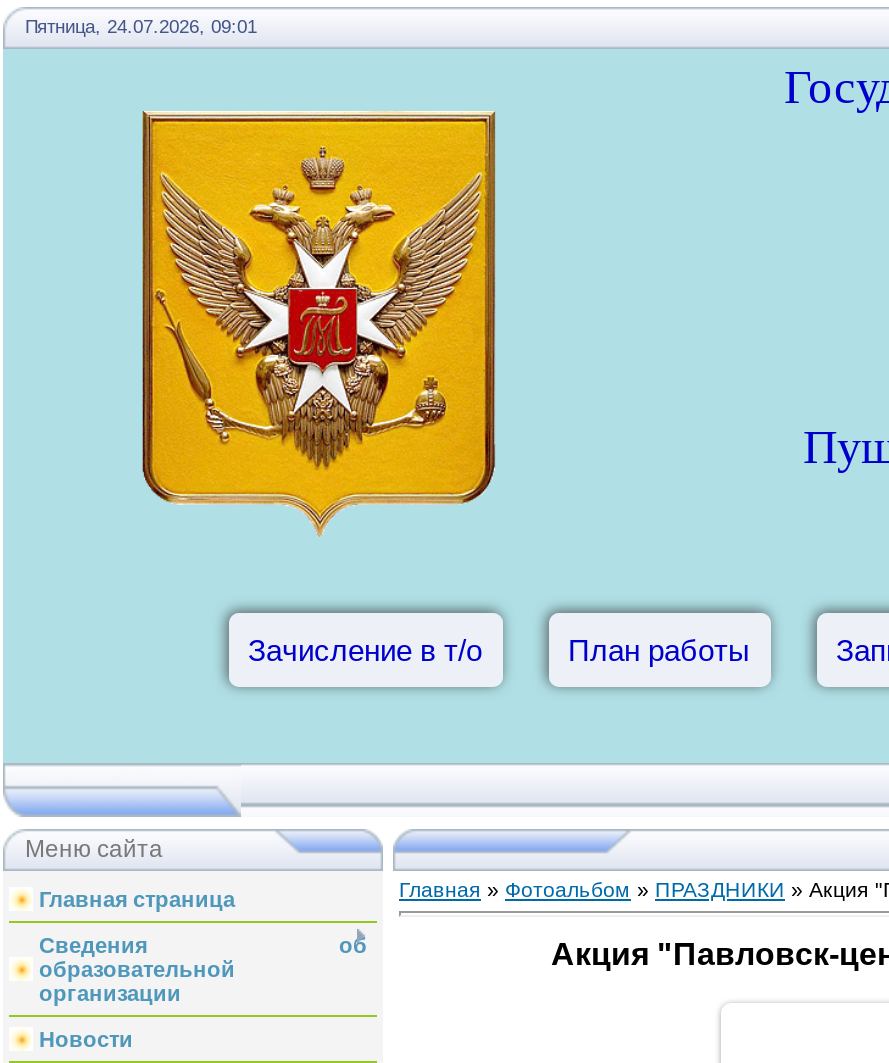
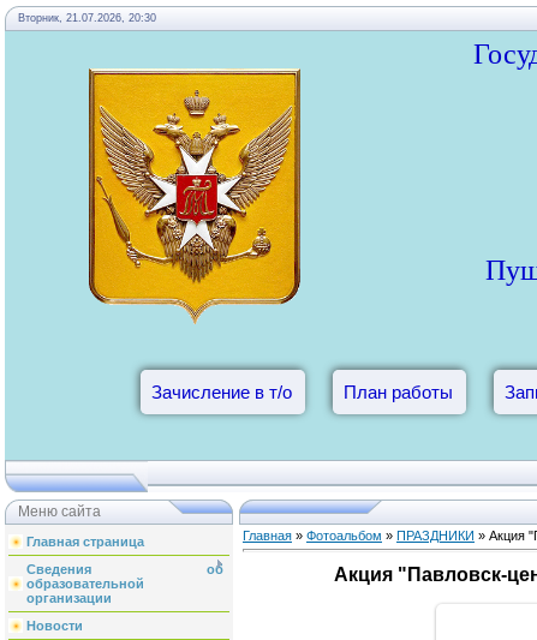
- Пятница, 24.07.2026, 09:01
+ Вторник, 21.07.2026, 20:30
